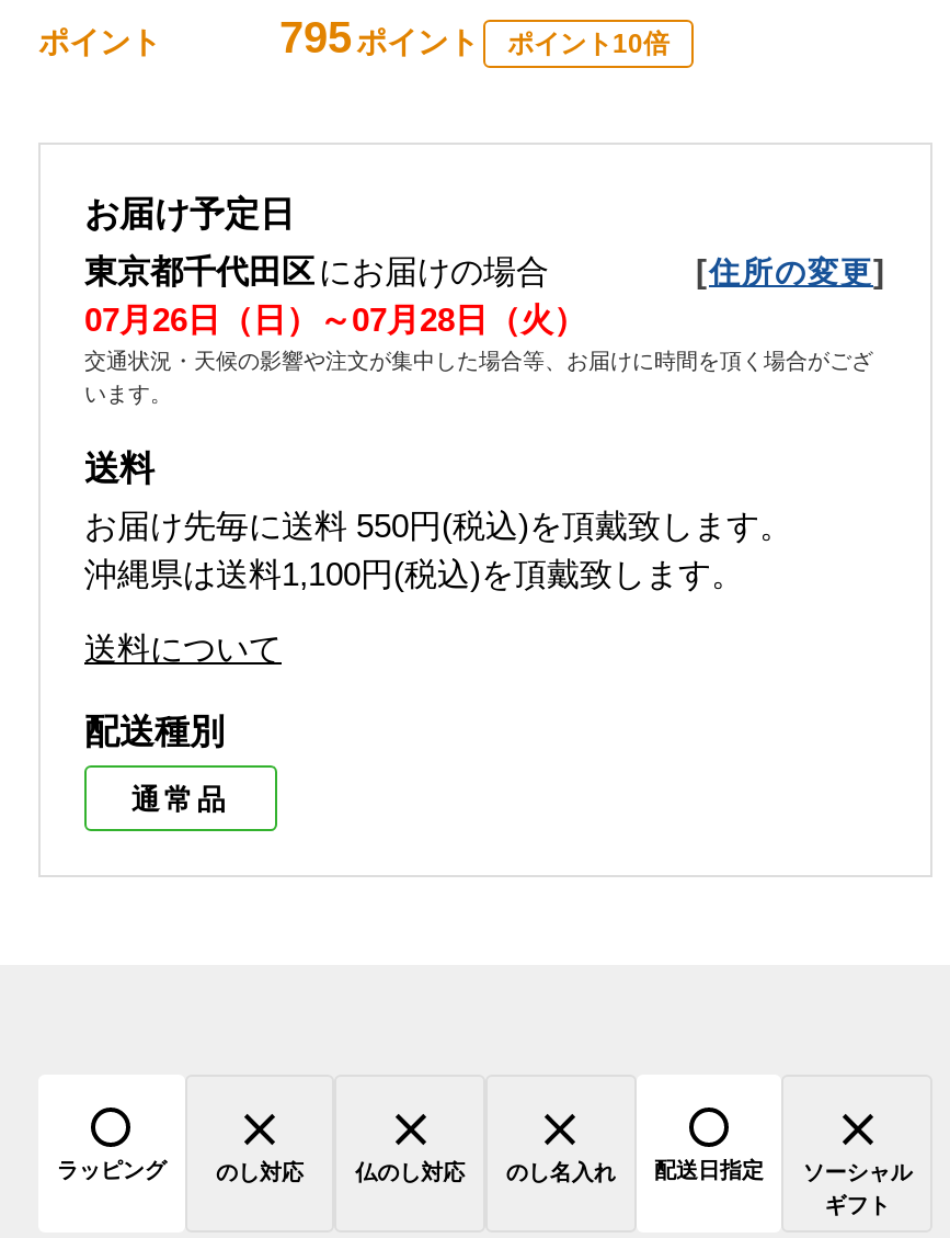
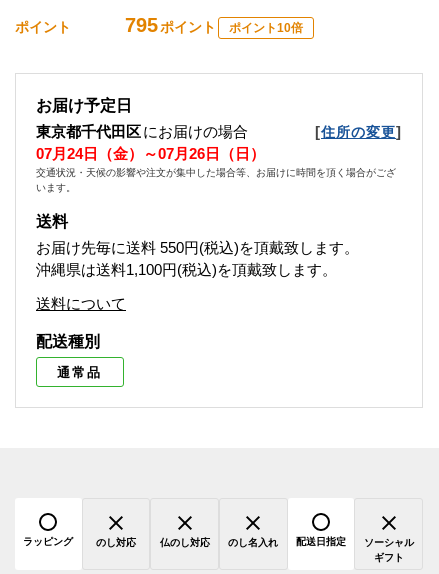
- 07月26日（日）～07月28日（火）
+ 07月24日（金）～07月26日（日）
